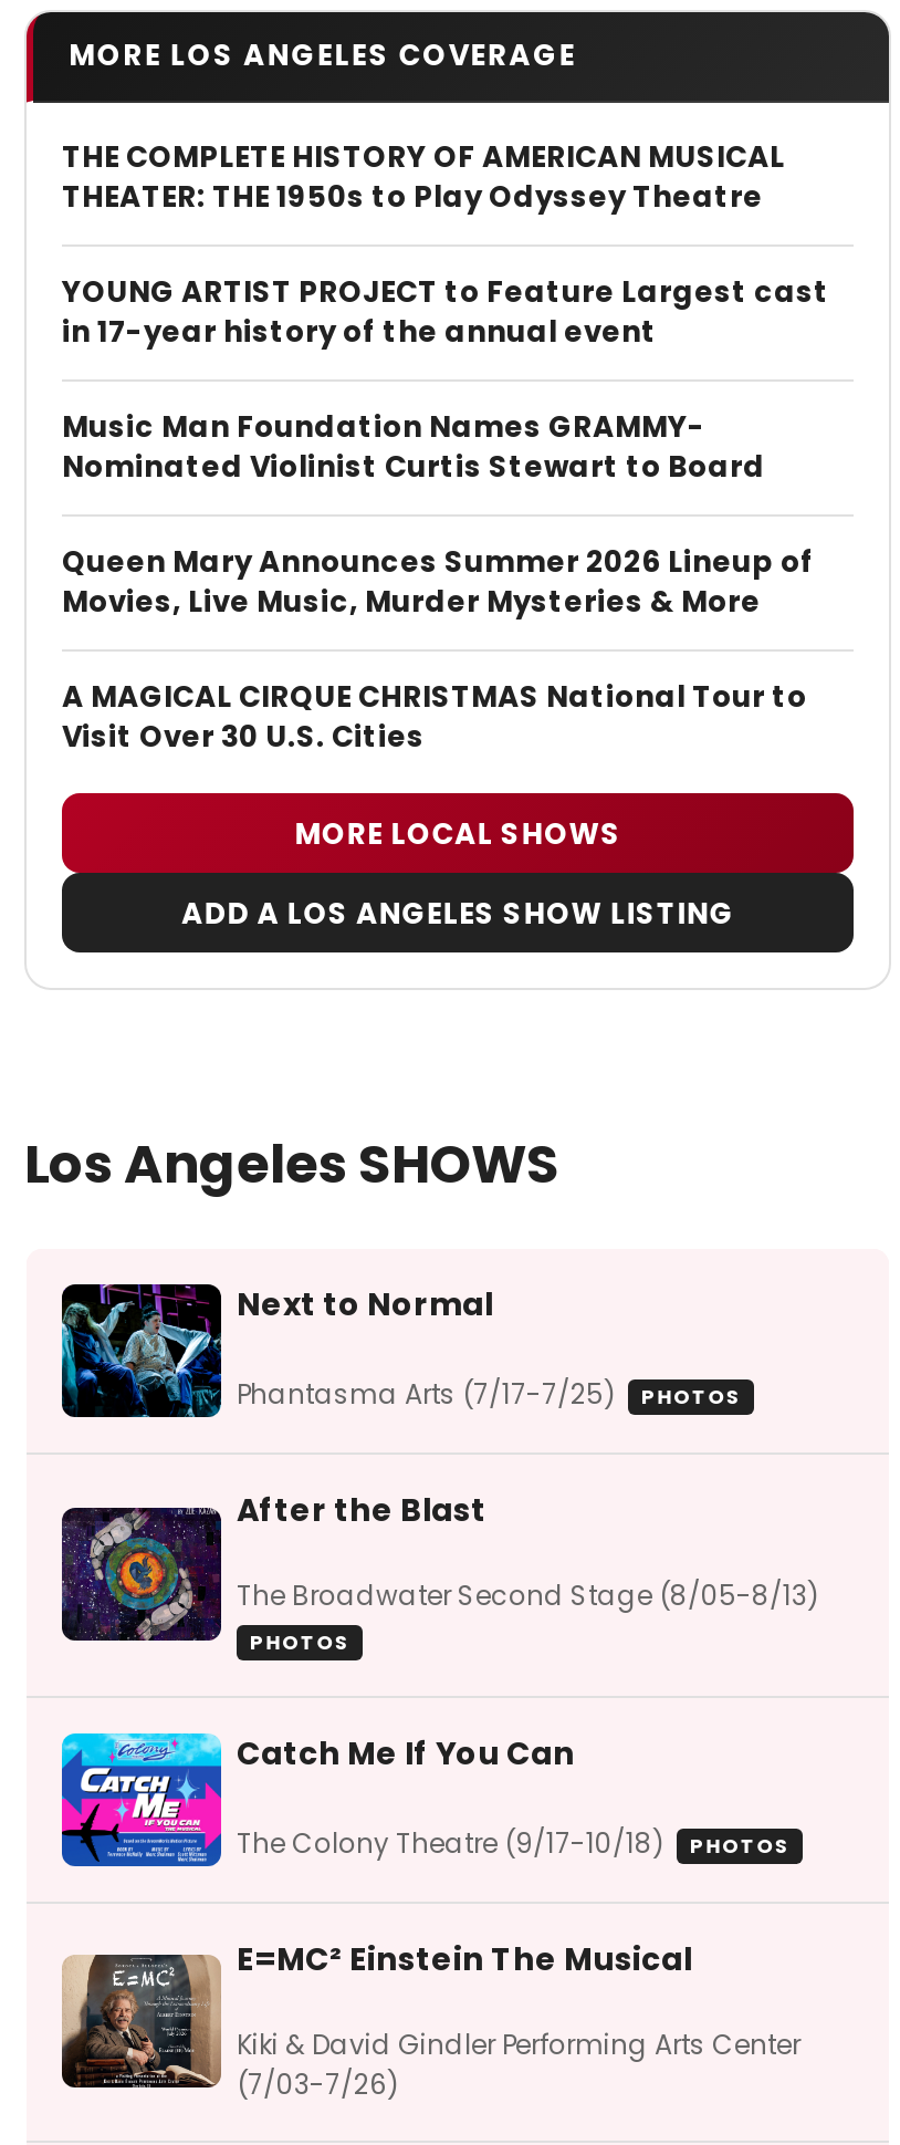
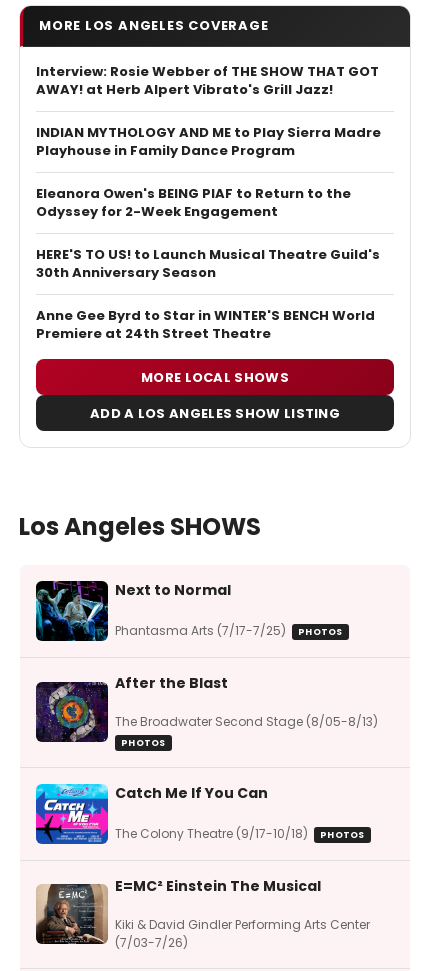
- THE COMPLETE HISTORY OF AMERICAN MUSICAL
- THEATER: THE 1950s to Play Odyssey Theatre
+ Interview: Rosie Webber of THE SHOW THAT GOT
+ AWAY! at Herb Alpert Vibrato's Grill Jazz!

- YOUNG ARTIST PROJECT to Feature Largest cast
- in 17-year history of the annual event
+ INDIAN MYTHOLOGY AND ME to Play Sierra Madre
+ Playhouse in Family Dance Program

- Music Man Foundation Names GRAMMY-
- Nominated Violinist Curtis Stewart to Board
+ Eleanora Owen's BEING PIAF to Return to the
+ Odyssey for 2-Week Engagement

- Queen Mary Announces Summer 2026 Lineup of
- Movies, Live Music, Murder Mysteries & More
+ HERE'S TO US! to Launch Musical Theatre Guild's
+ 30th Anniversary Season

- A MAGICAL CIRQUE CHRISTMAS National Tour to
- Visit Over 30 U.S. Cities
+ Anne Gee Byrd to Star in WINTER'S BENCH World
+ Premiere at 24th Street Theatre
